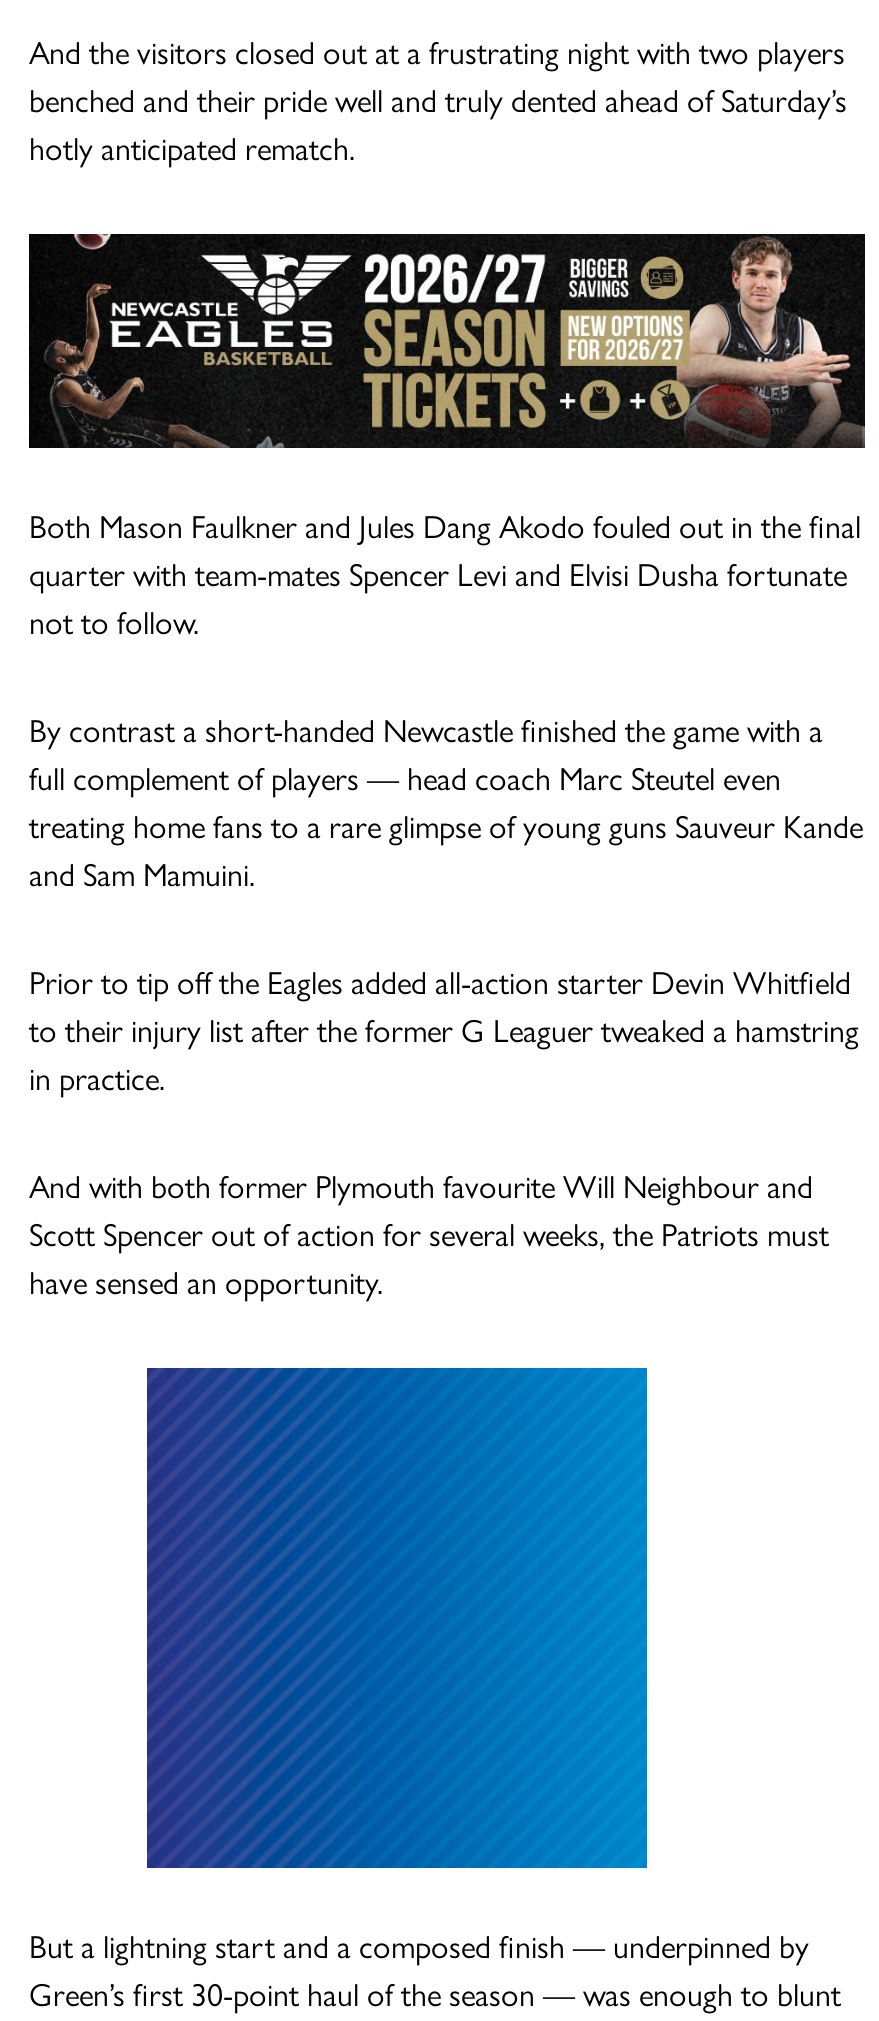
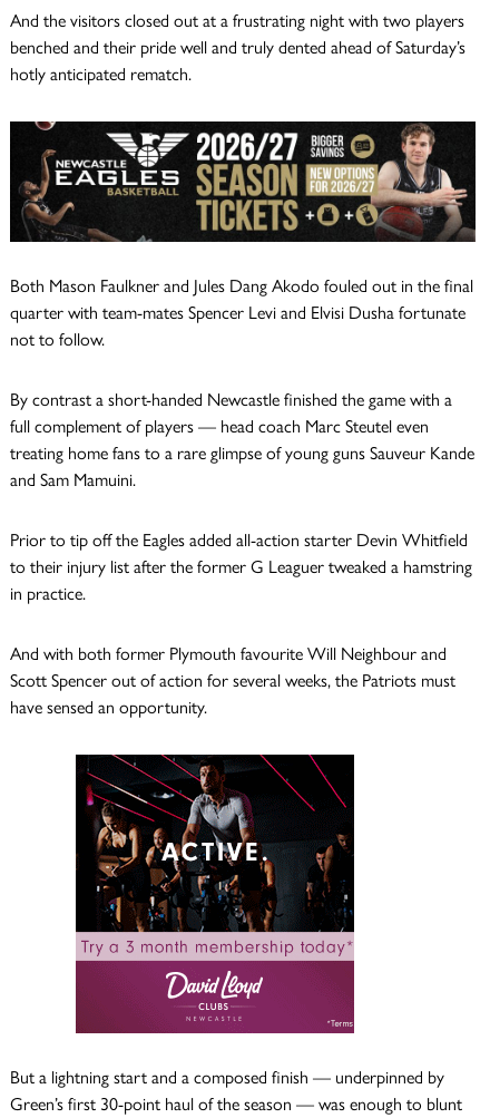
- [image]
+ [image]
